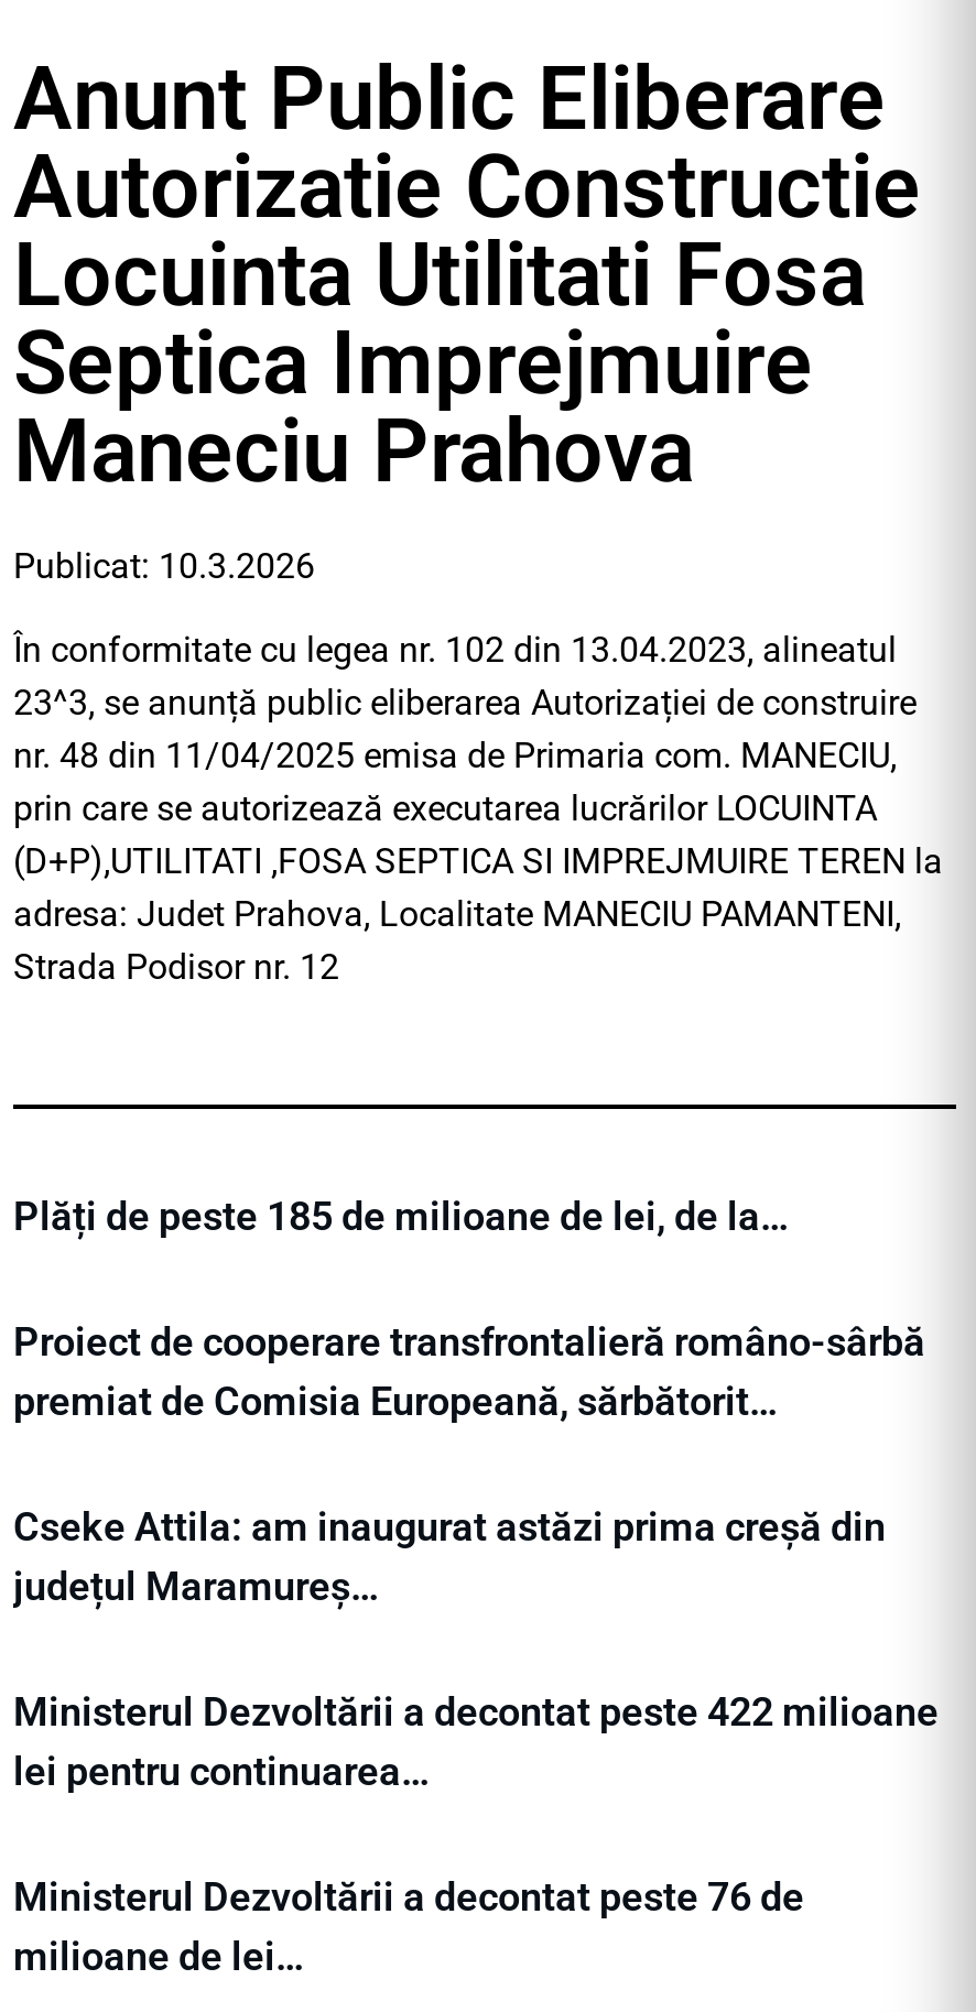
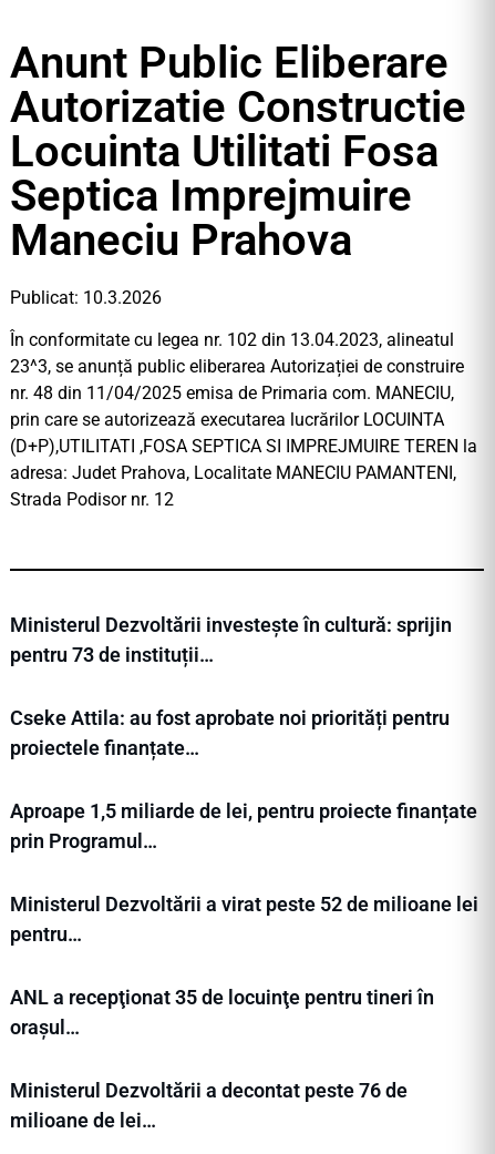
- Plăți de peste 185 de milioane de lei, de la…
- Proiect de cooperare transfrontalieră româno-sârbă
- premiat de Comisia Europeană, sărbătorit…
- Cseke Attila: am inaugurat astăzi prima creșă din
- județul Maramureș…
- Ministerul Dezvoltării a decontat peste 422 milioane
- lei pentru continuarea…
+ Ministerul Dezvoltării investește în cultură: sprijin
+ pentru 73 de instituții…
+ Cseke Attila: au fost aprobate noi priorități pentru
+ proiectele finanțate…
+ Aproape 1,5 miliarde de lei, pentru proiecte finanțate
+ prin Programul…
+ Ministerul Dezvoltării a virat peste 52 de milioane lei
+ pentru…
+ ANL a recepţionat 35 de locuinţe pentru tineri în
+ orașul…
